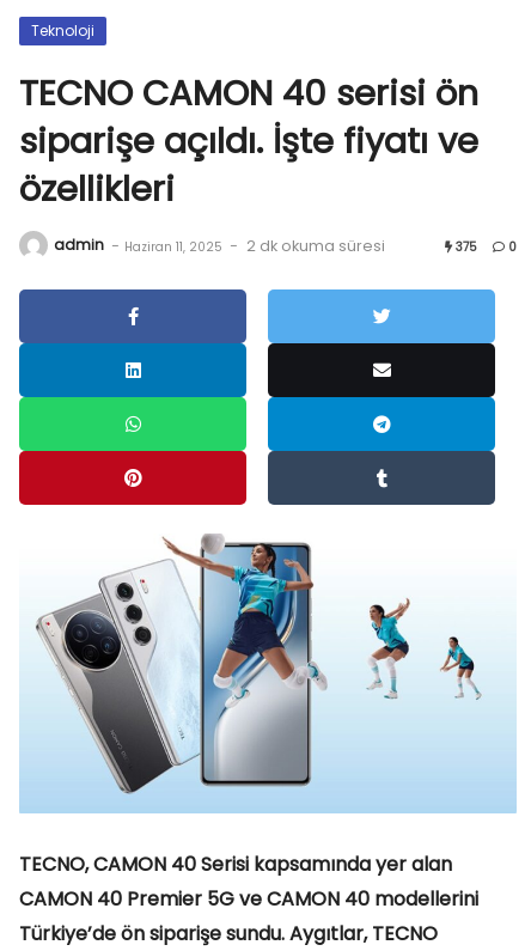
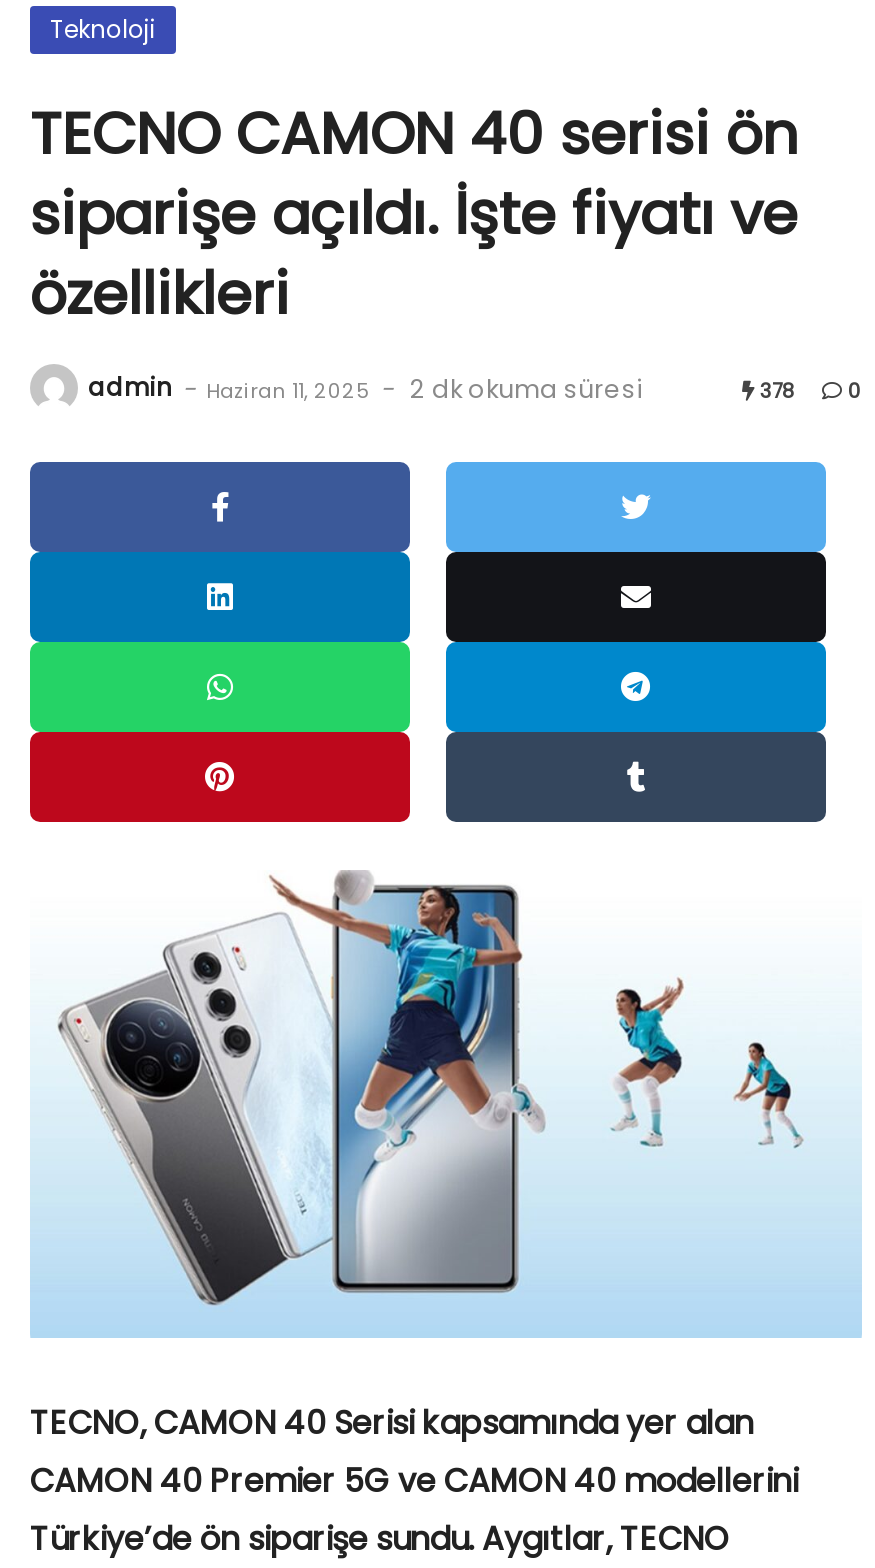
- 375 0
+ 378 0
